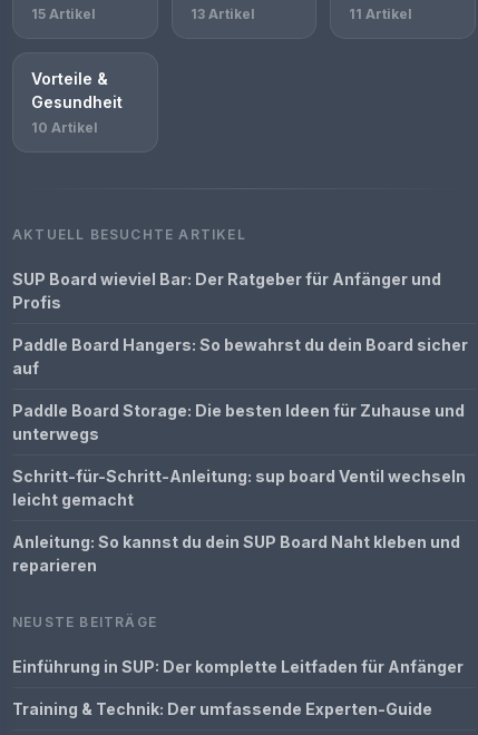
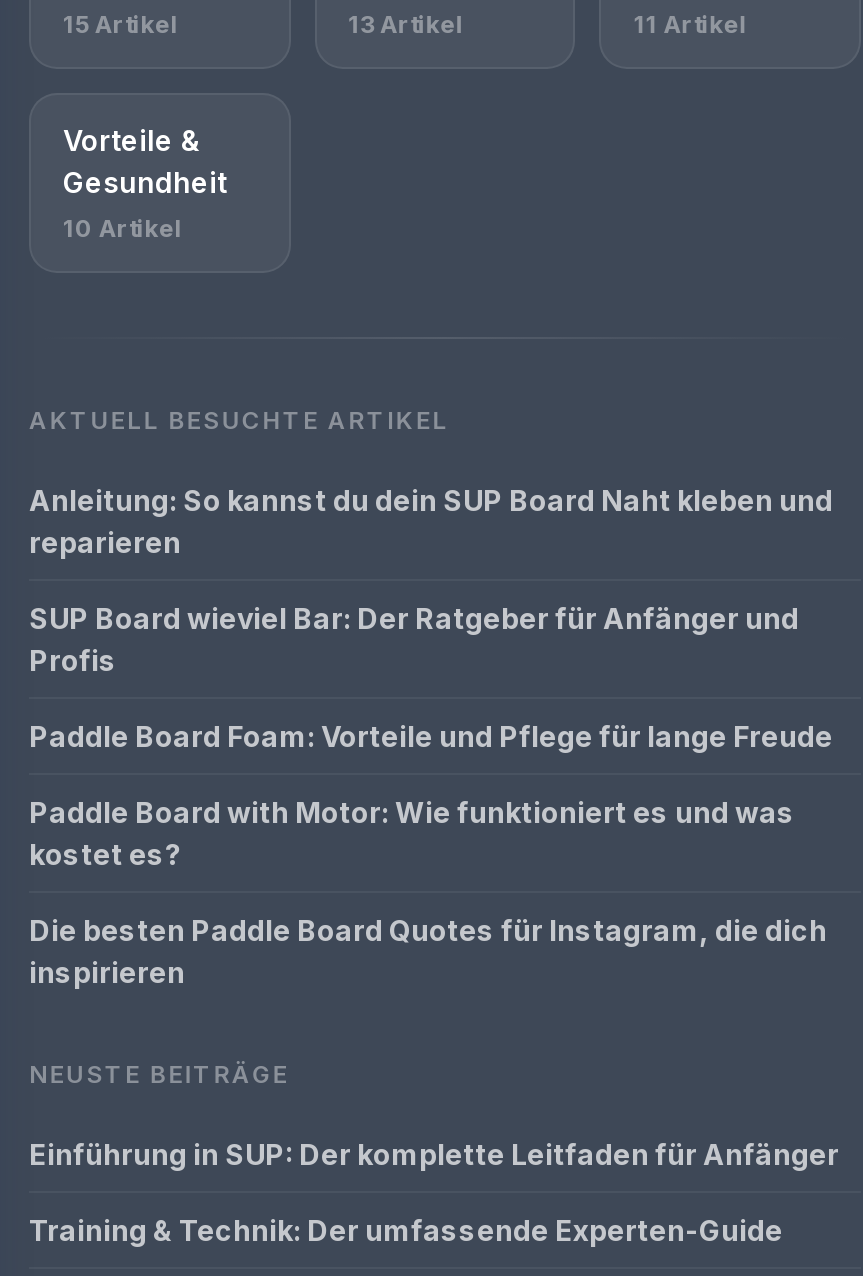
moved down: SUP Board wieviel Bar: Der Ratgeber für Anfänger und | Profis

- Paddle Board Hangers: So bewahrst du dein Board sicher
- auf
- Paddle Board Storage: Die besten Ideen für Zuhause und
- unterwegs
- Schritt-für-Schritt-Anleitung: sup board Ventil wechseln
- leicht gemacht
+ Paddle Board Foam: Vorteile und Pflege für lange Freude
+ Paddle Board with Motor: Wie funktioniert es und was
+ kostet es?
+ Die besten Paddle Board Quotes für Instagram, die dich
+ inspirieren

moved up: Anleitung: So kannst du dein SUP Board Naht kleben und | reparieren
